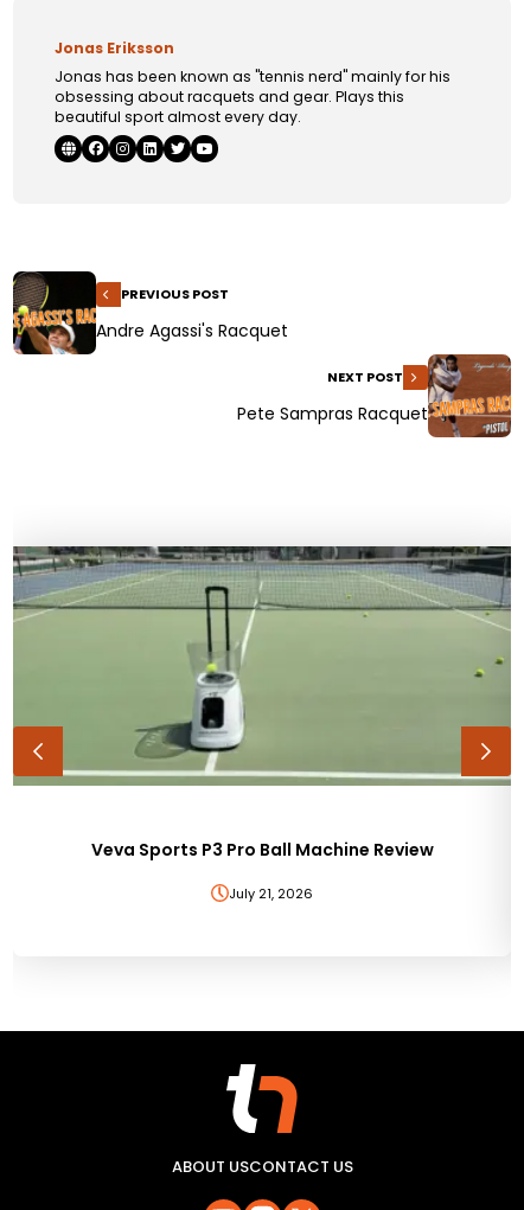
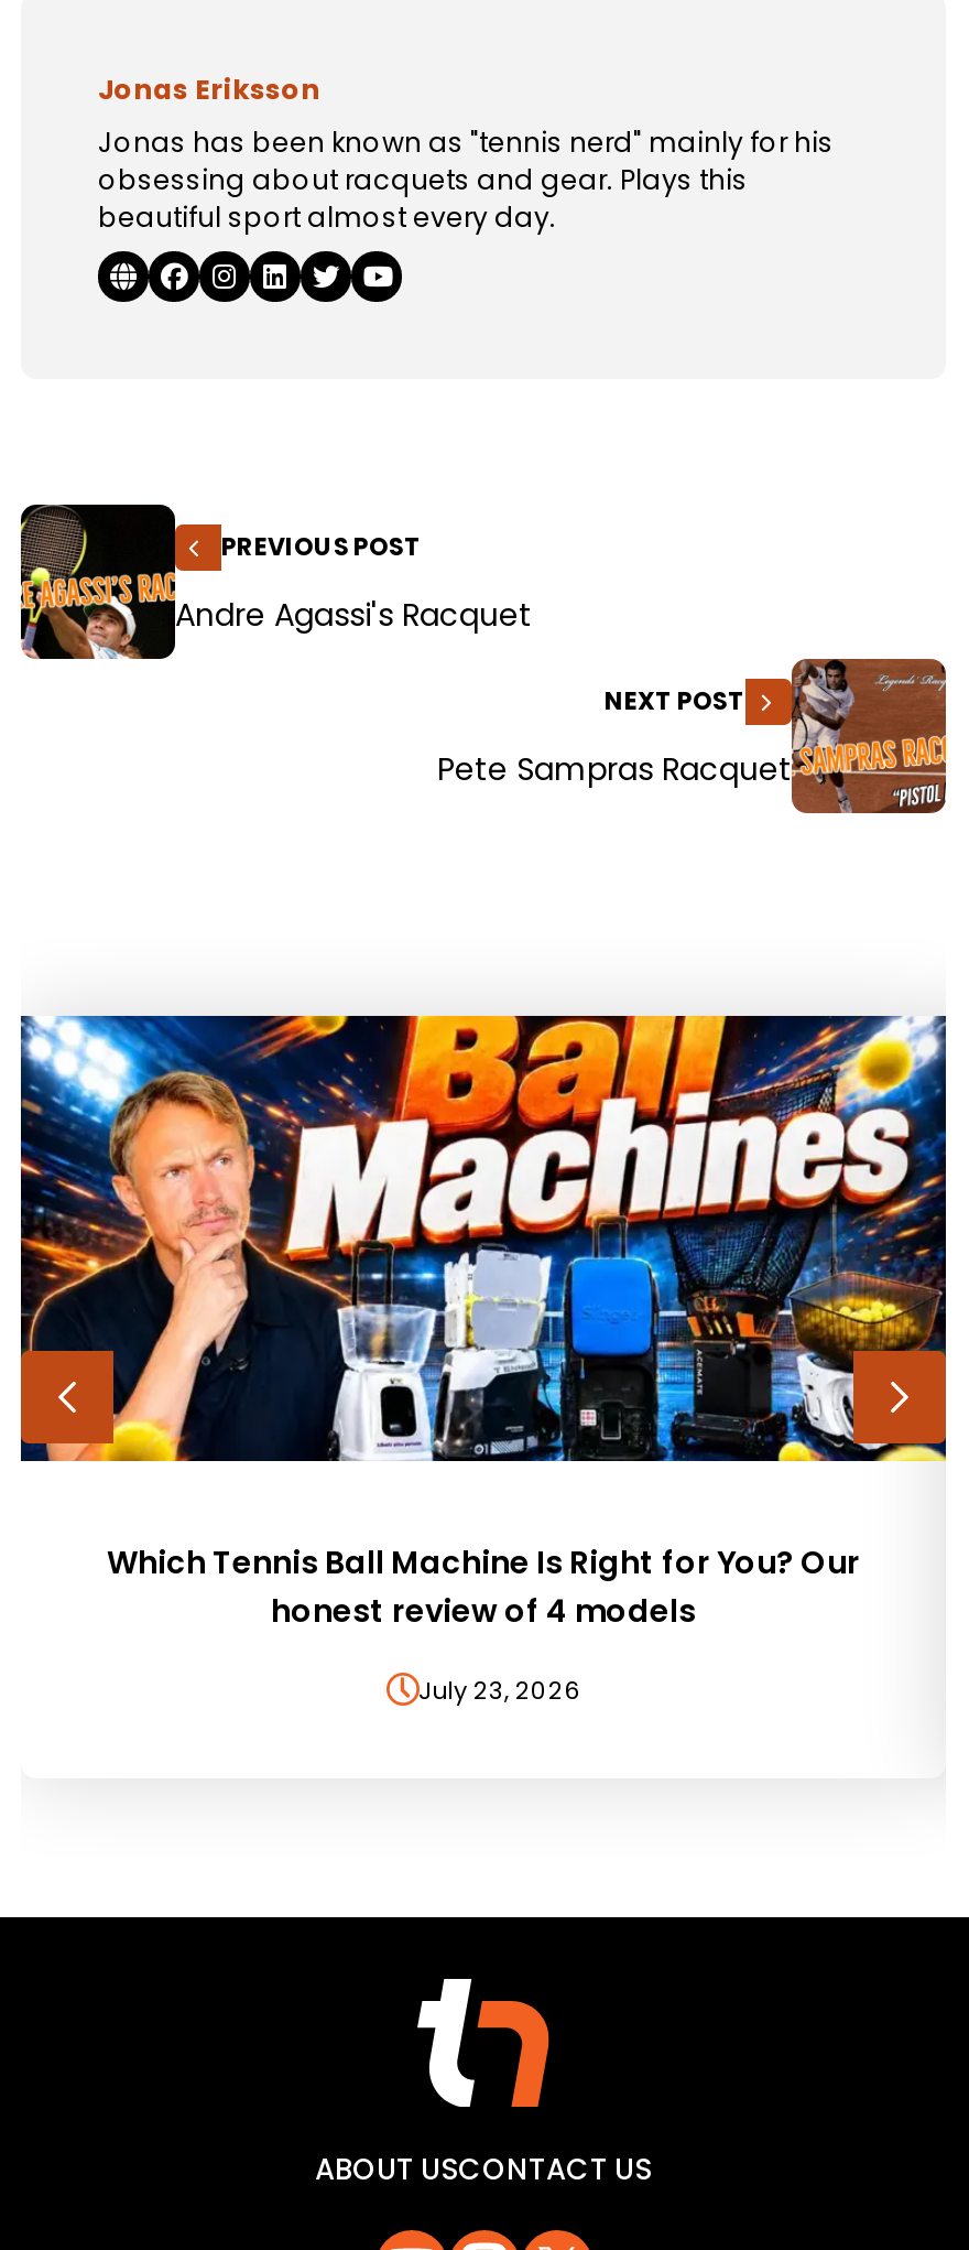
- [image]
+ [image]

- Veva Sports P3 Pro Ball Machine Review
+ Which Tennis Ball Machine Is Right for You? Our
+ honest review of 4 models

- July 21, 2026
+ July 23, 2026
